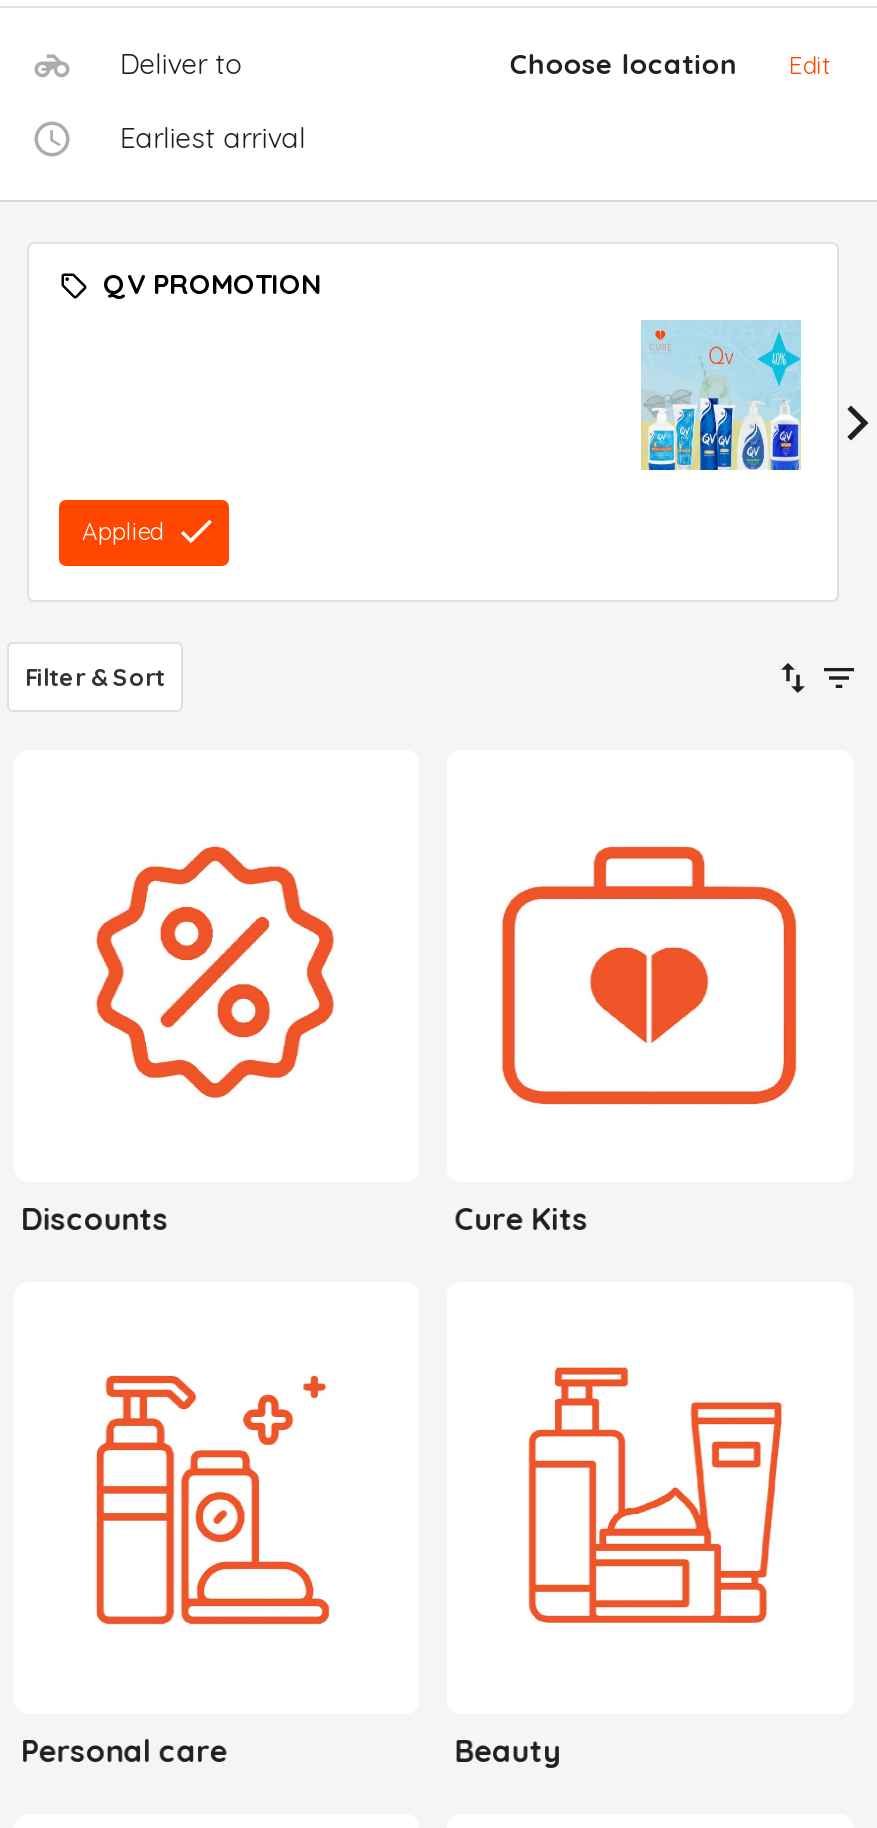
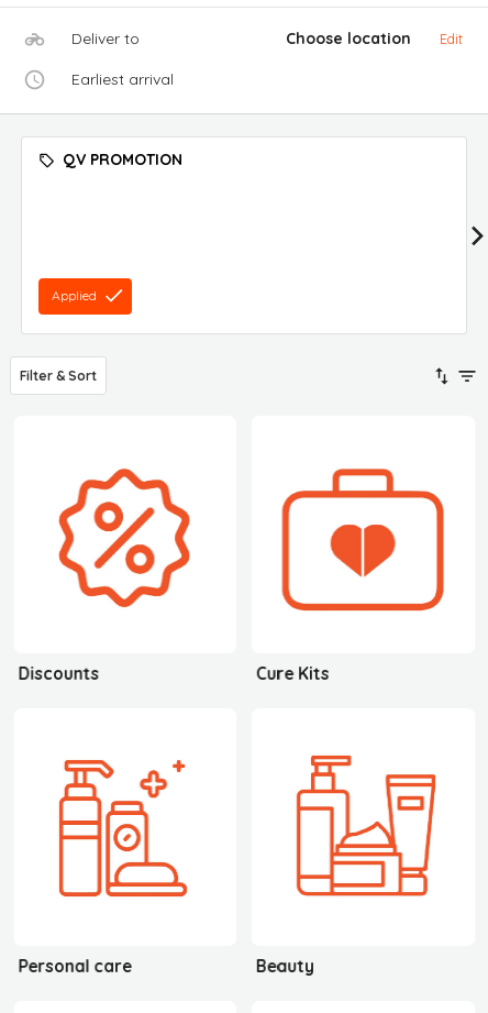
- [image]
